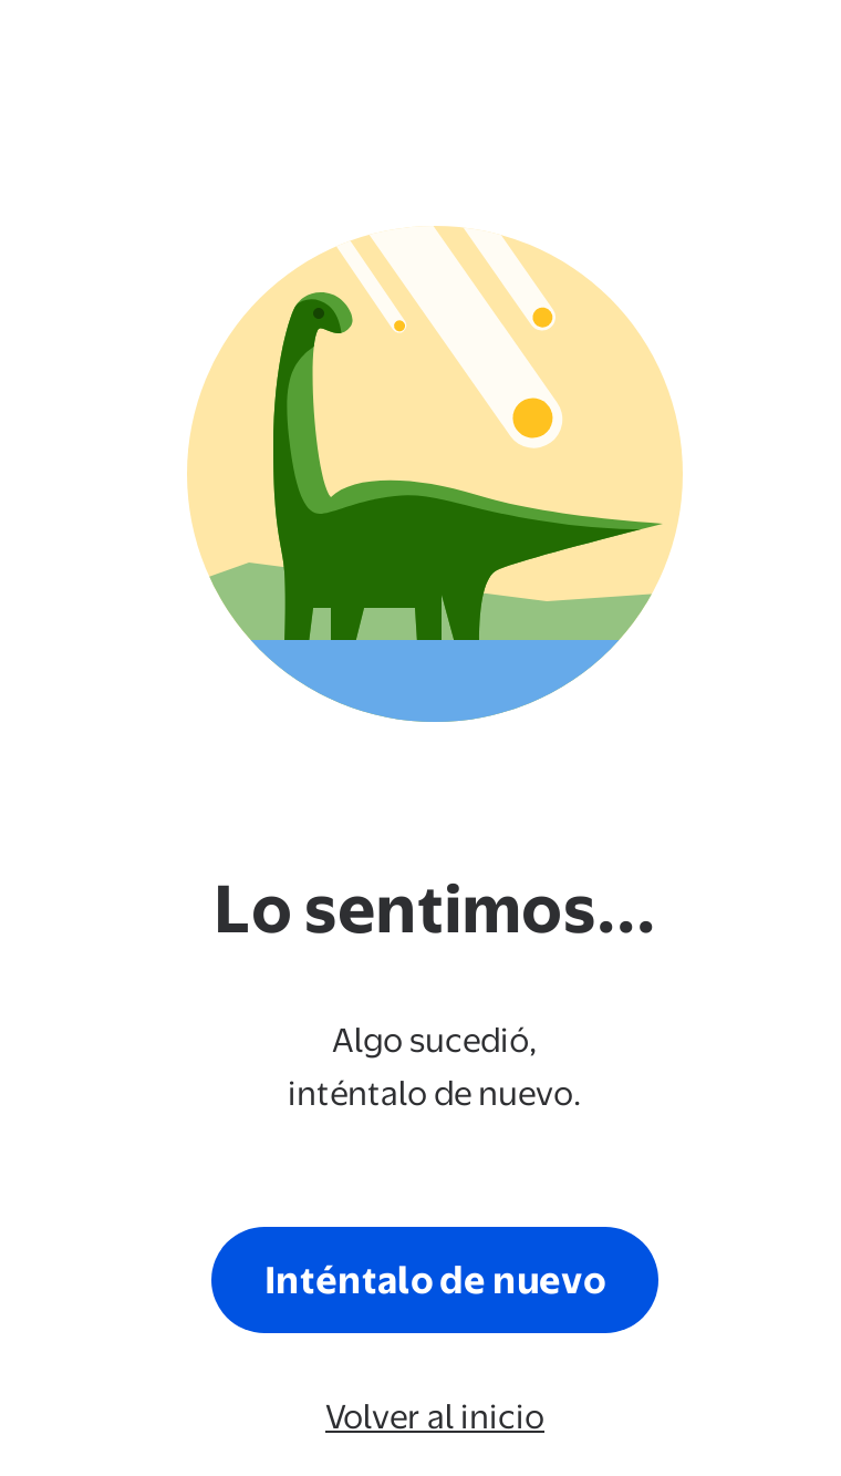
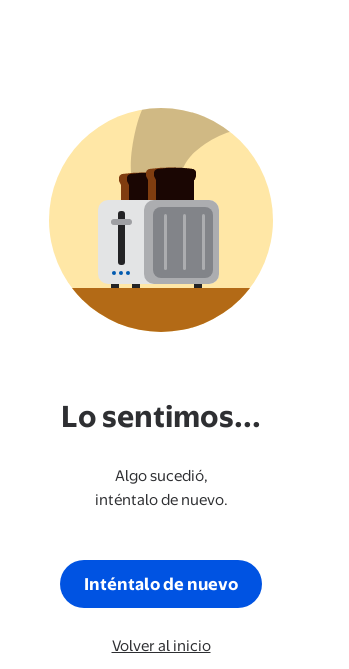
- [image]
+ [image]
